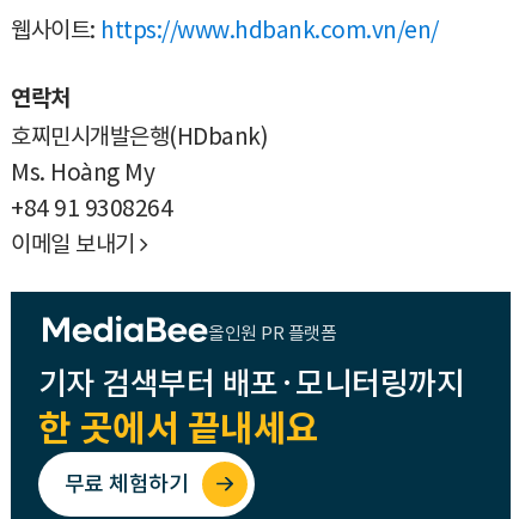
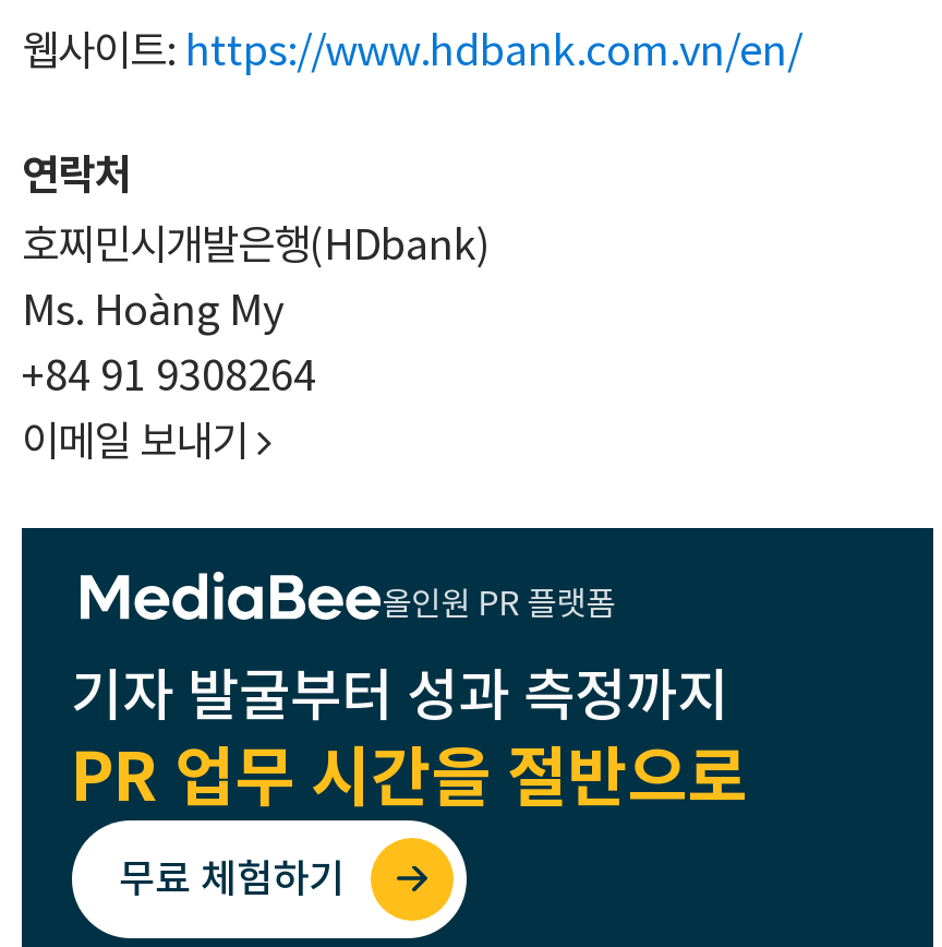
- 기자 검색부터 배포·모니터링까지
- 한 곳에서 끝내세요
+ 기자 발굴부터 성과 측정까지
+ PR 업무 시간을 절반으로
